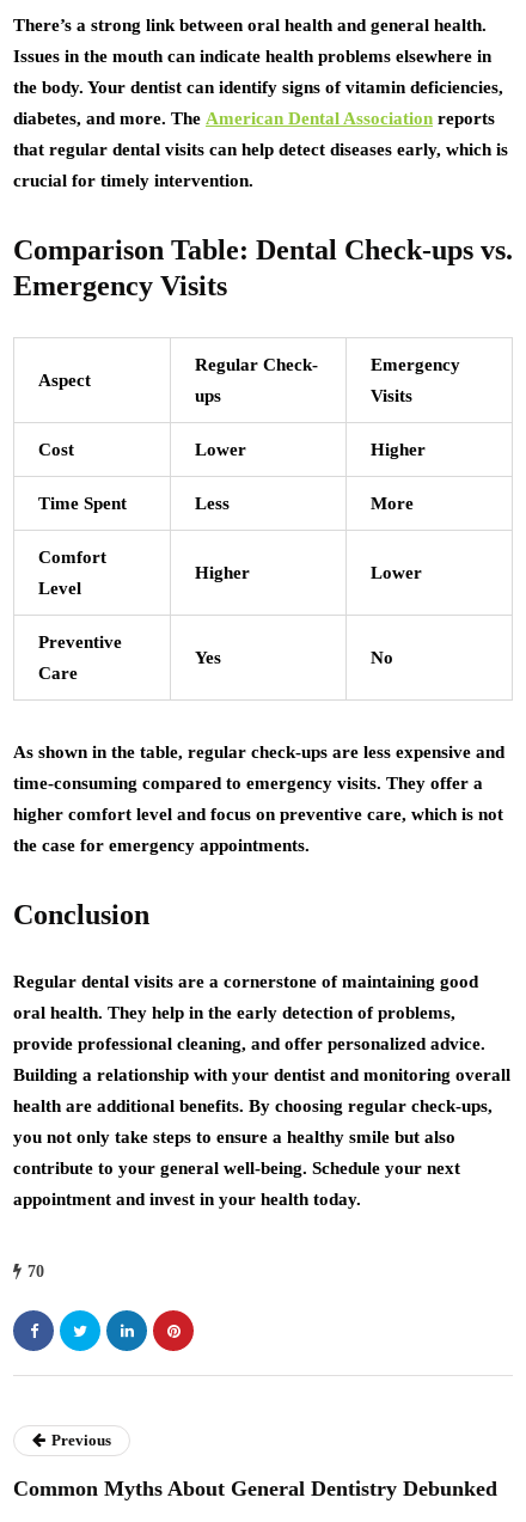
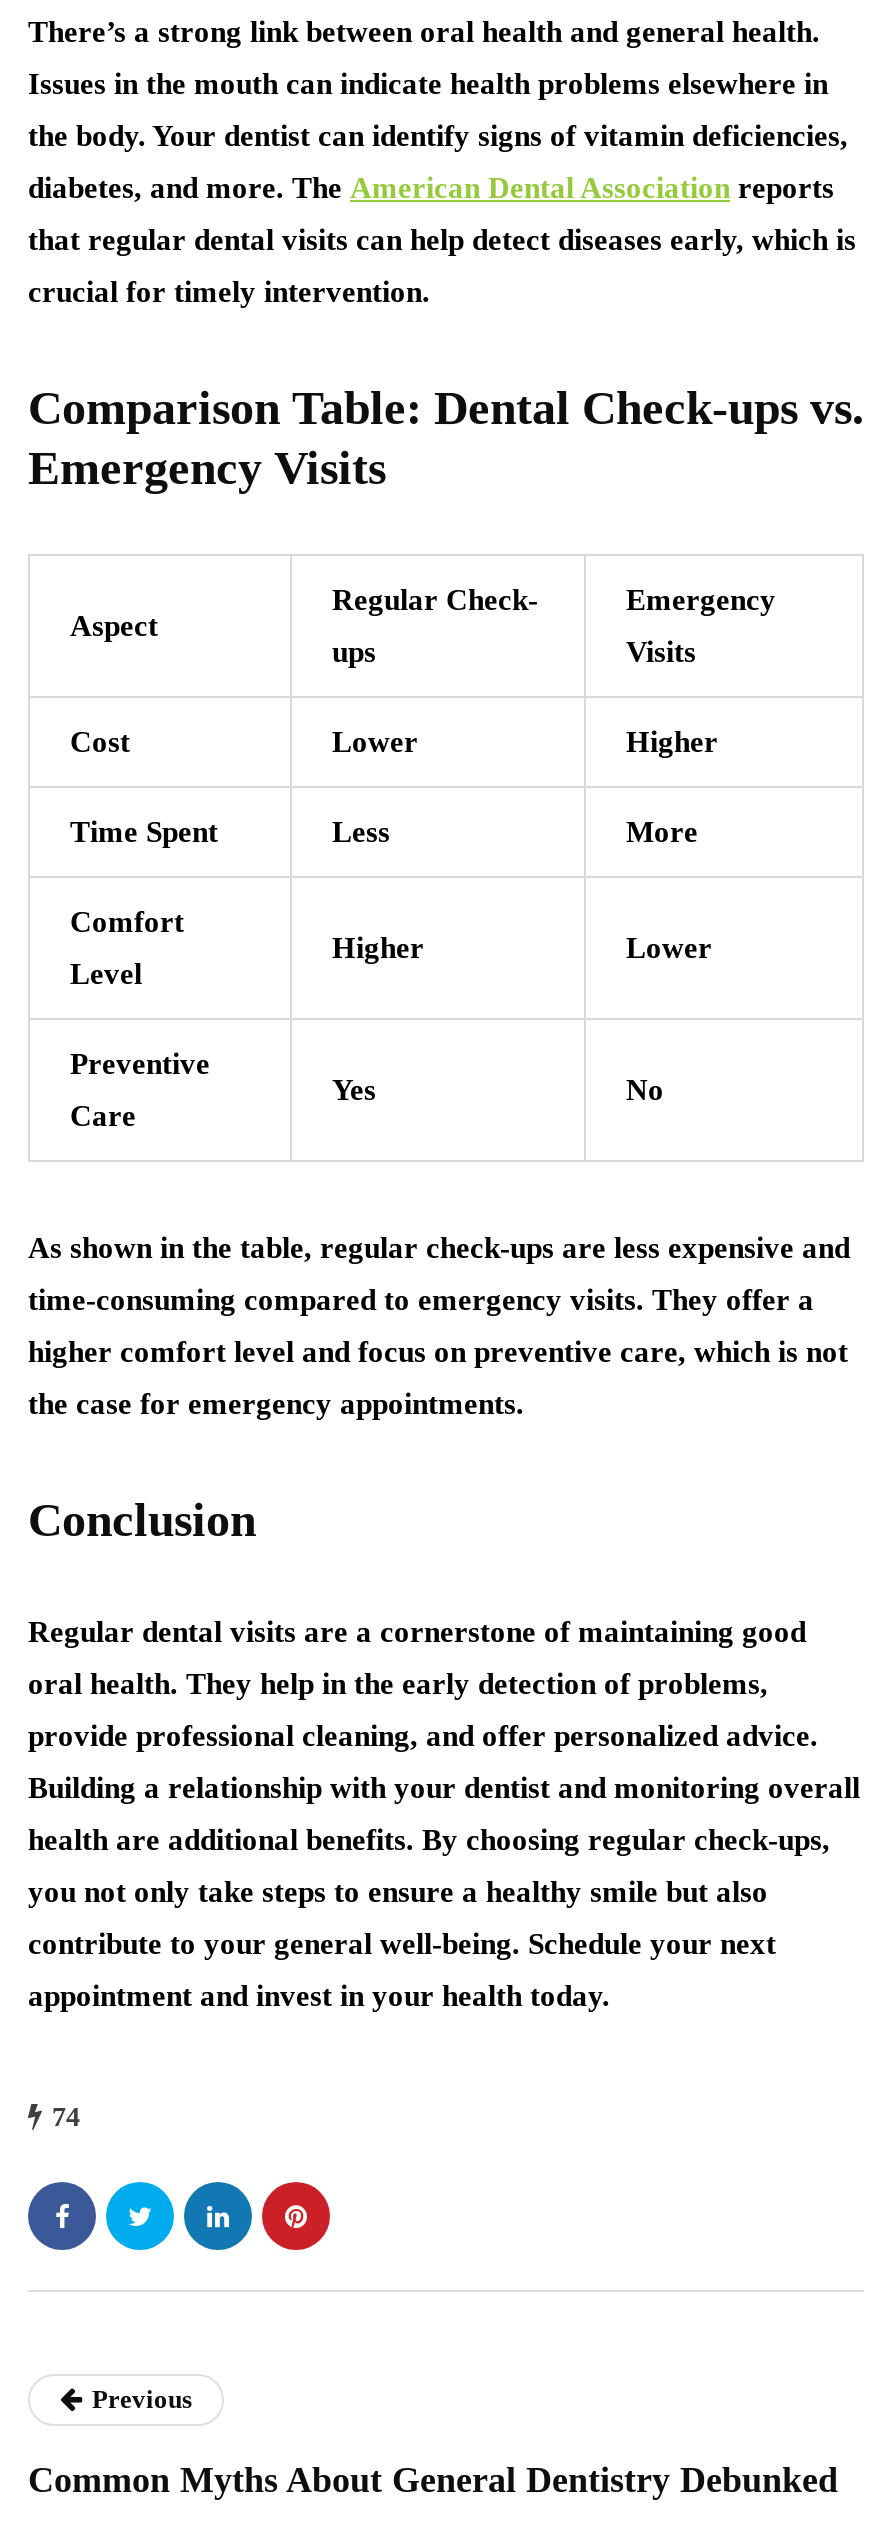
- 70
+ 74
